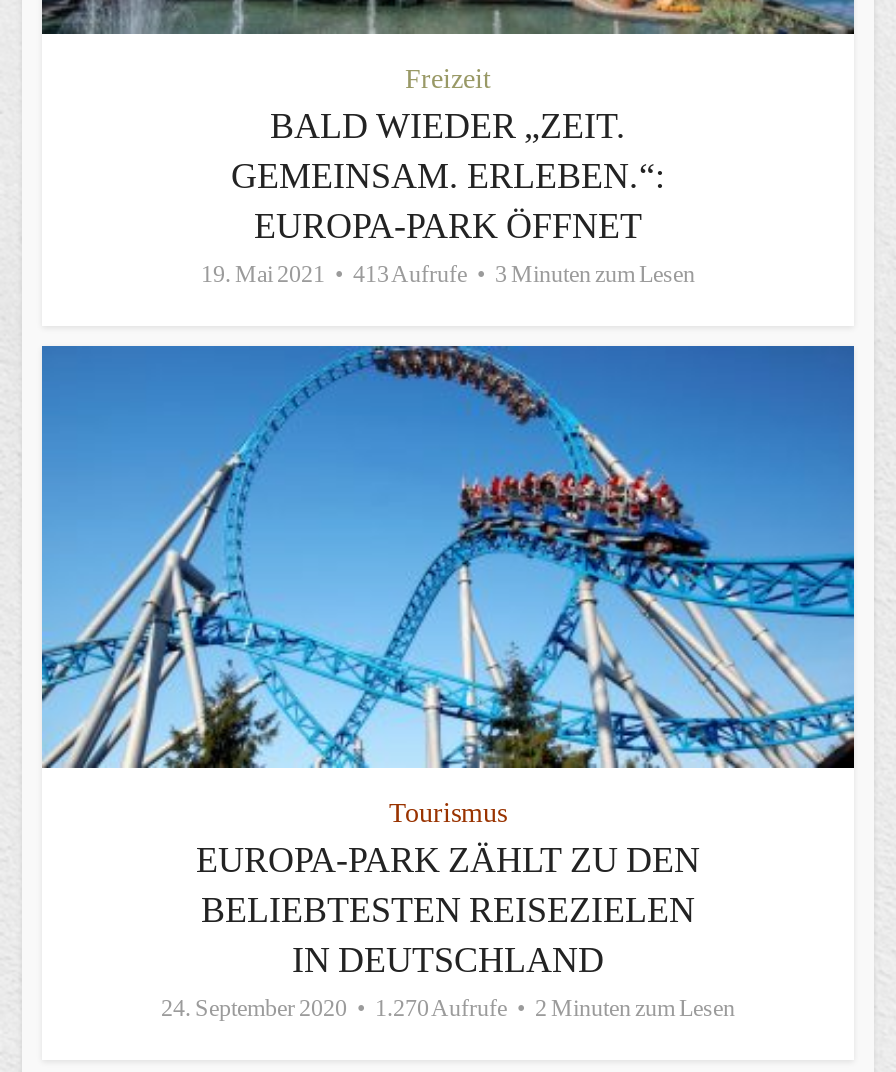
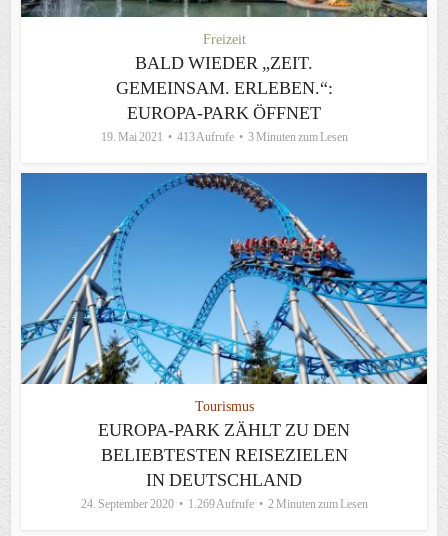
- 24. September 2020 1.270 Aufrufe 2 Minuten zum Lesen
+ 24. September 2020 1.269 Aufrufe 2 Minuten zum Lesen
